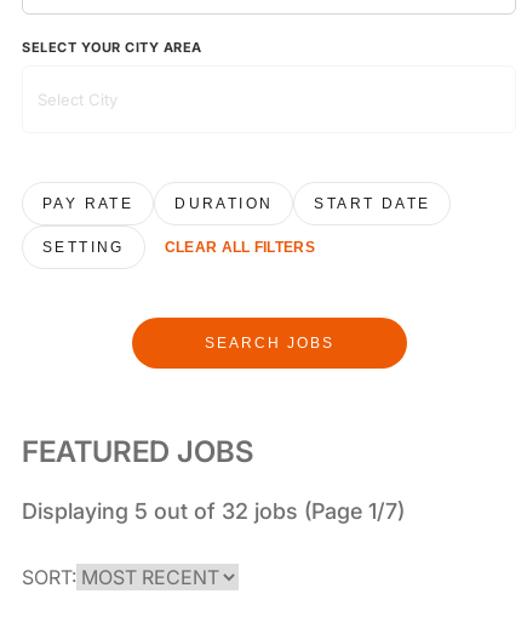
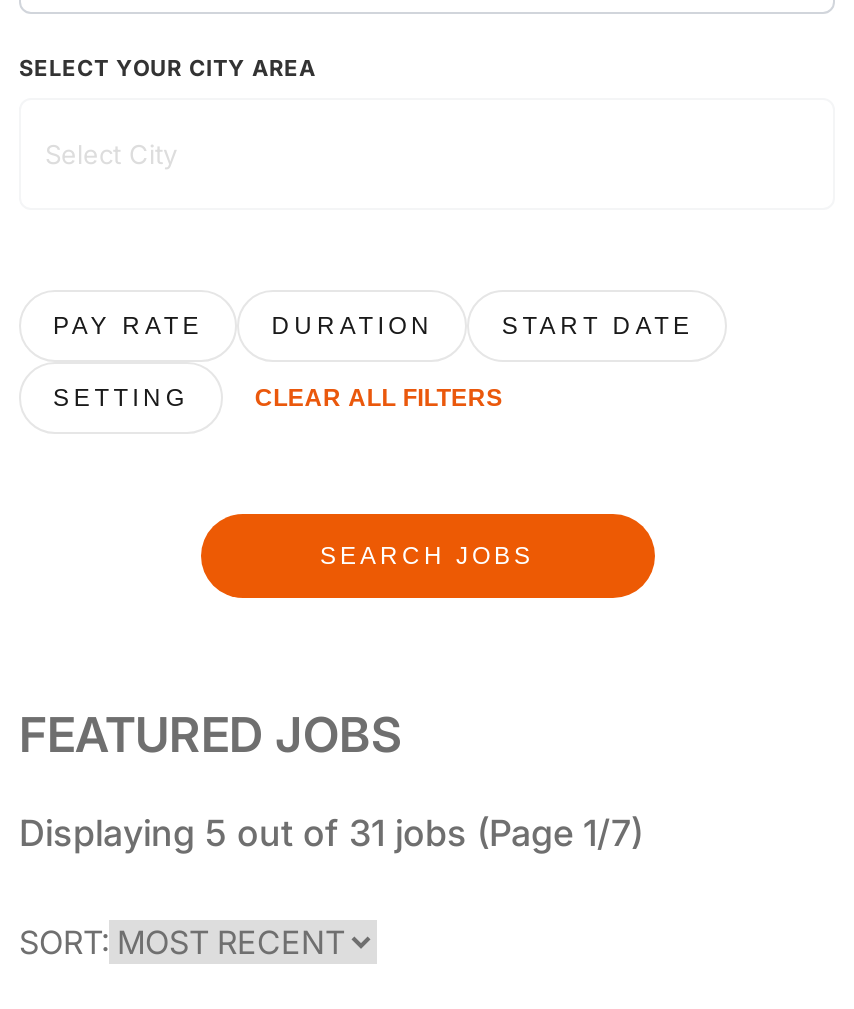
- Displaying 5 out of 32 jobs (Page 1/7)
+ Displaying 5 out of 31 jobs (Page 1/7)
